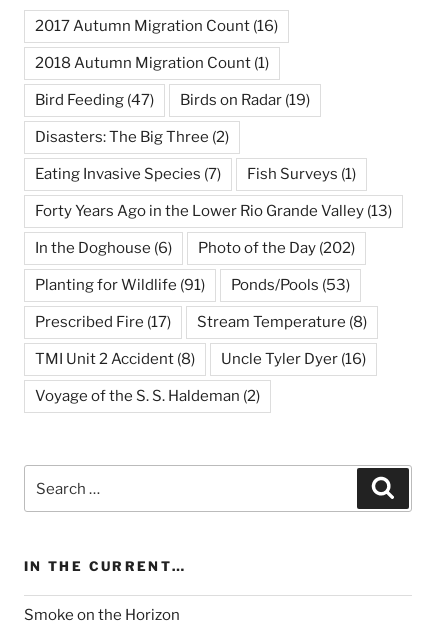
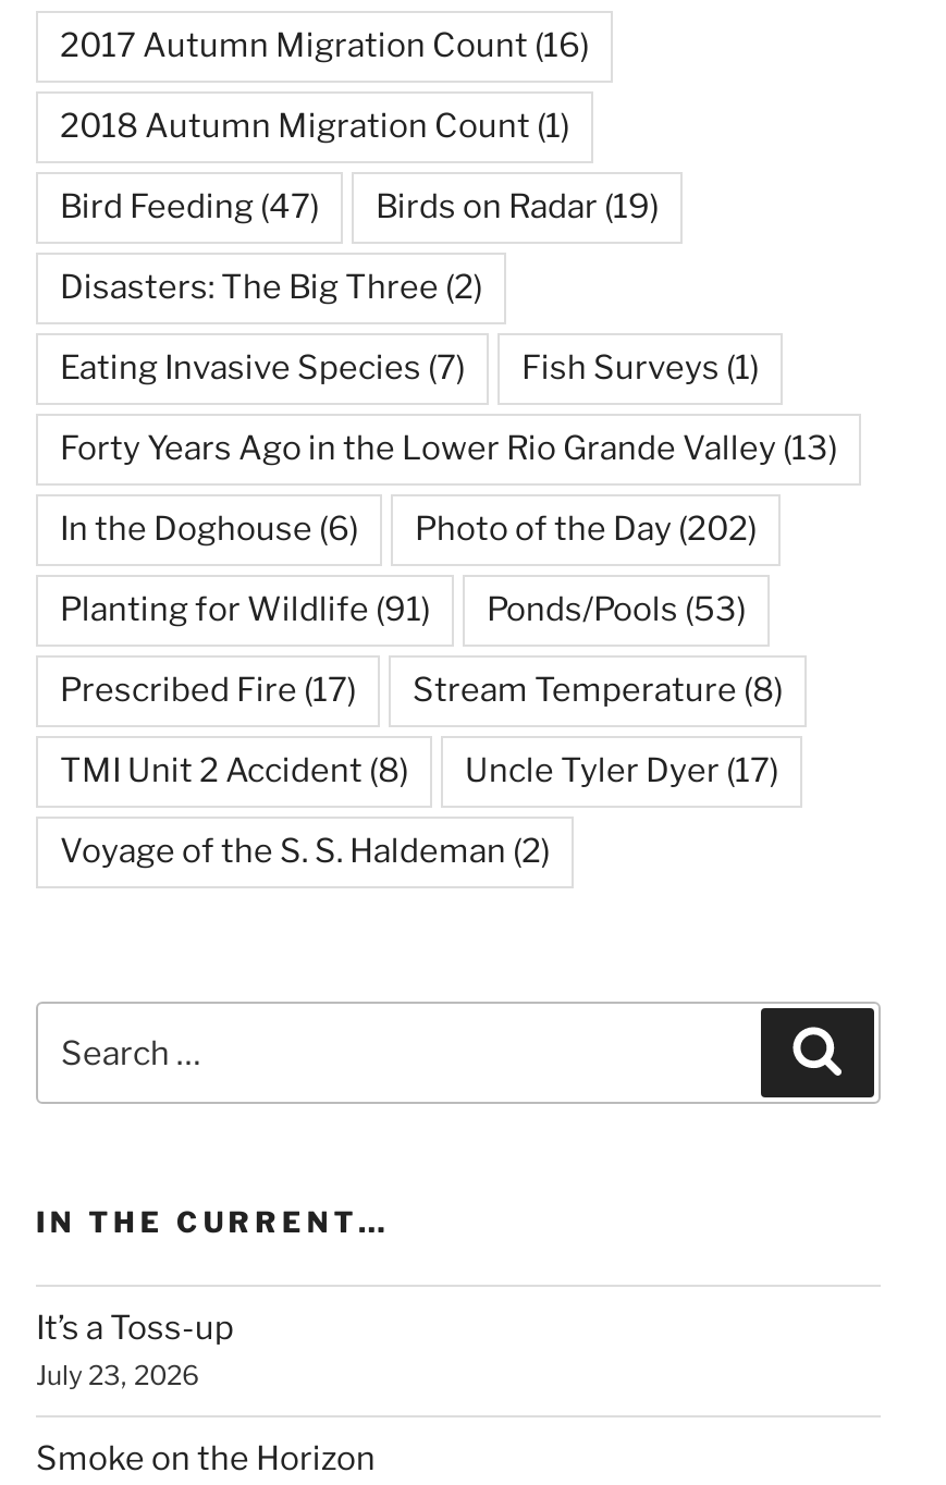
- Uncle Tyler Dyer (16)
+ Uncle Tyler Dyer (17)

+ It’s a Toss-up
+ July 23, 2026
